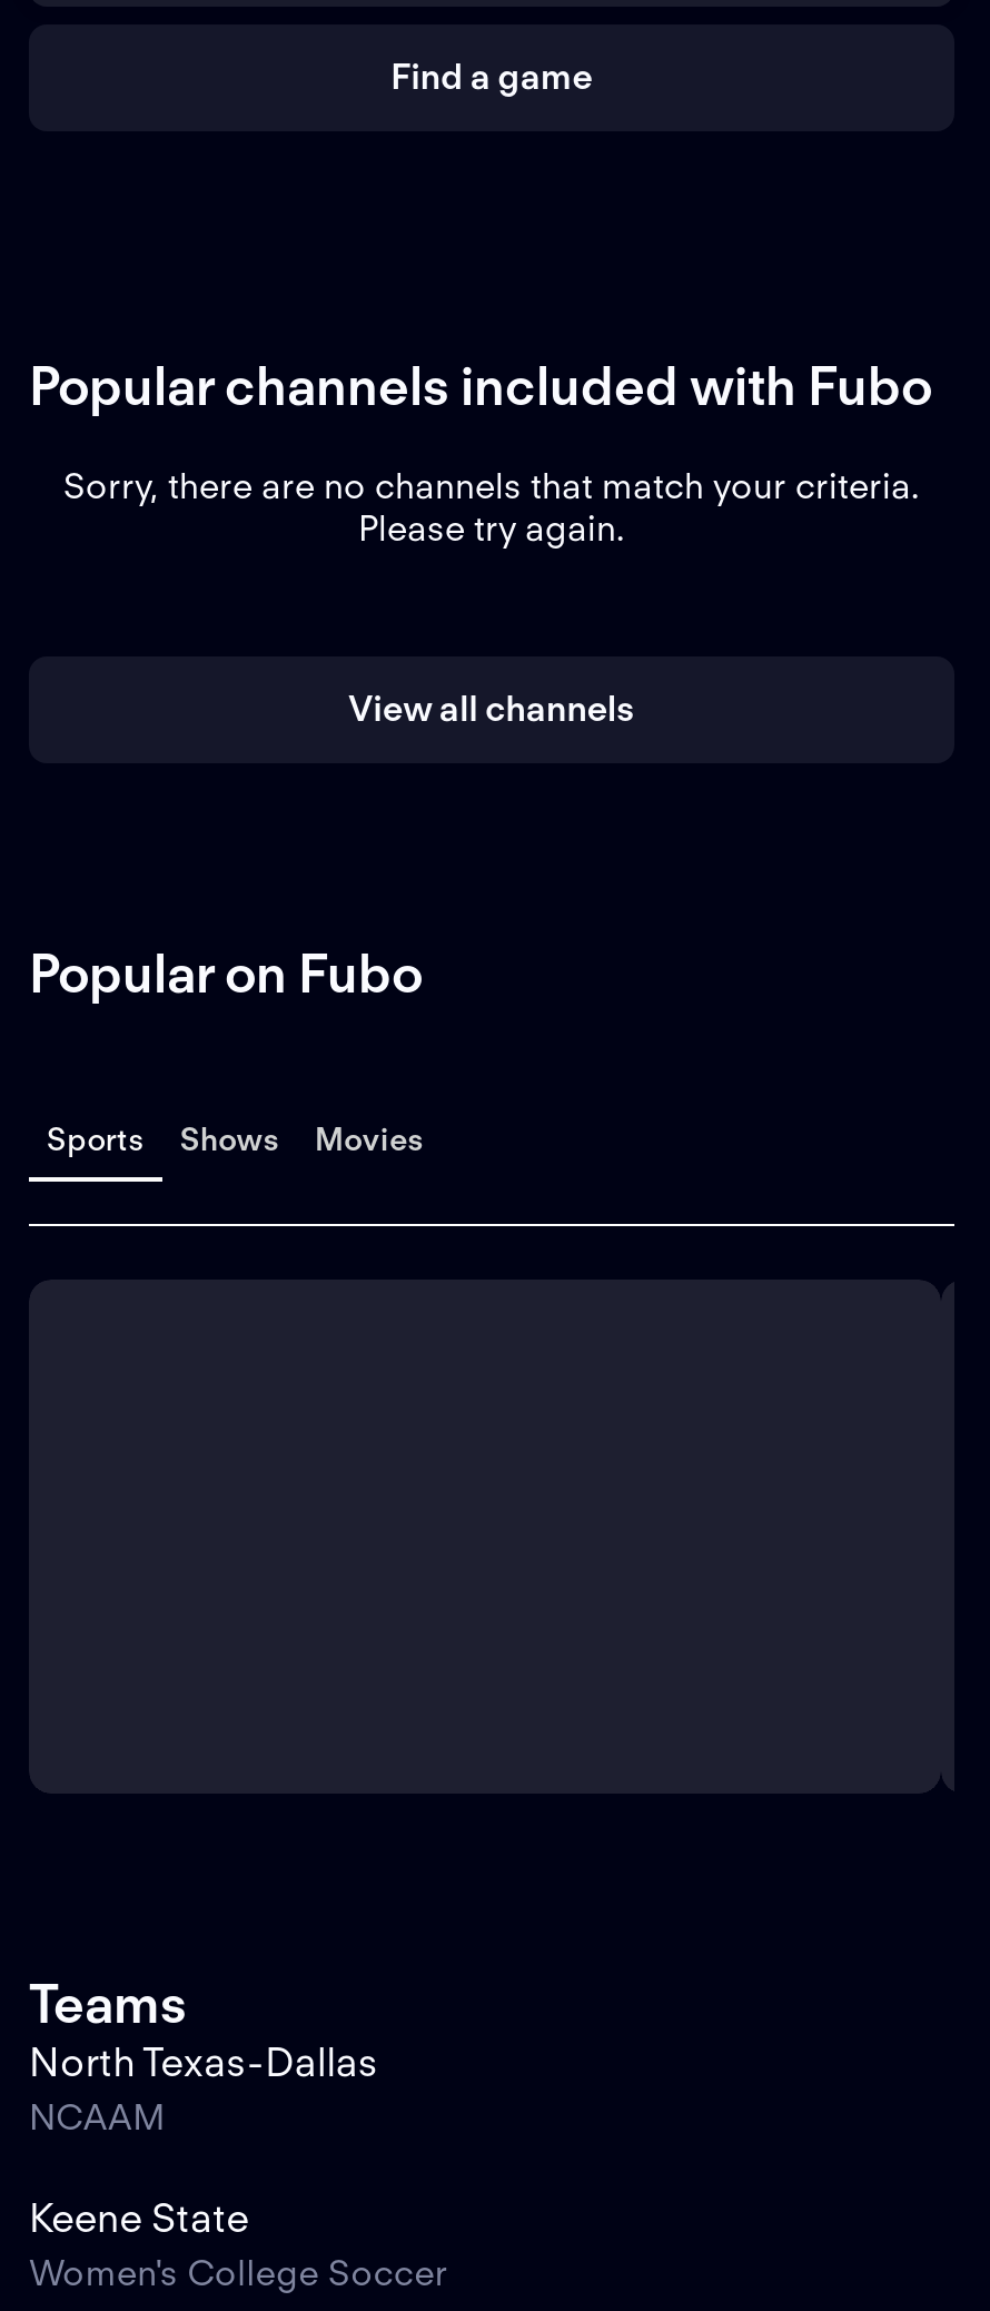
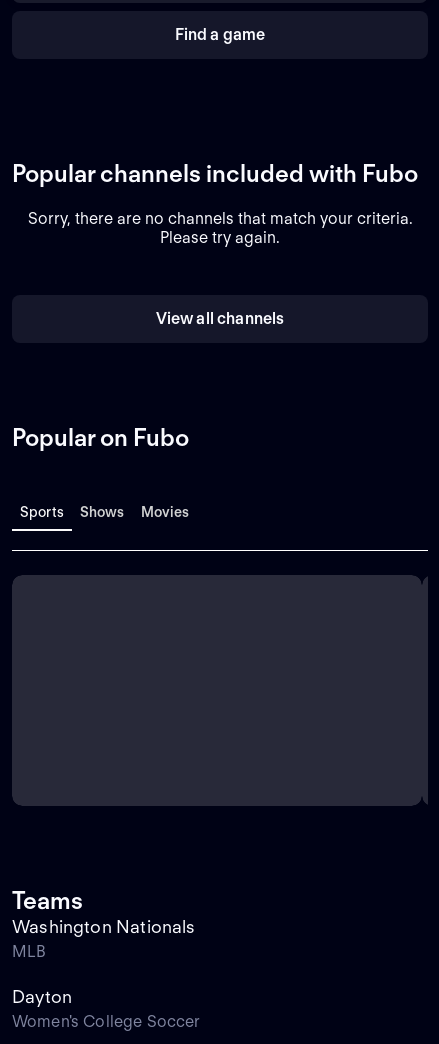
- North Texas-Dallas
- NCAAM
+ Washington Nationals
+ MLB

- Keene State
+ Dayton
